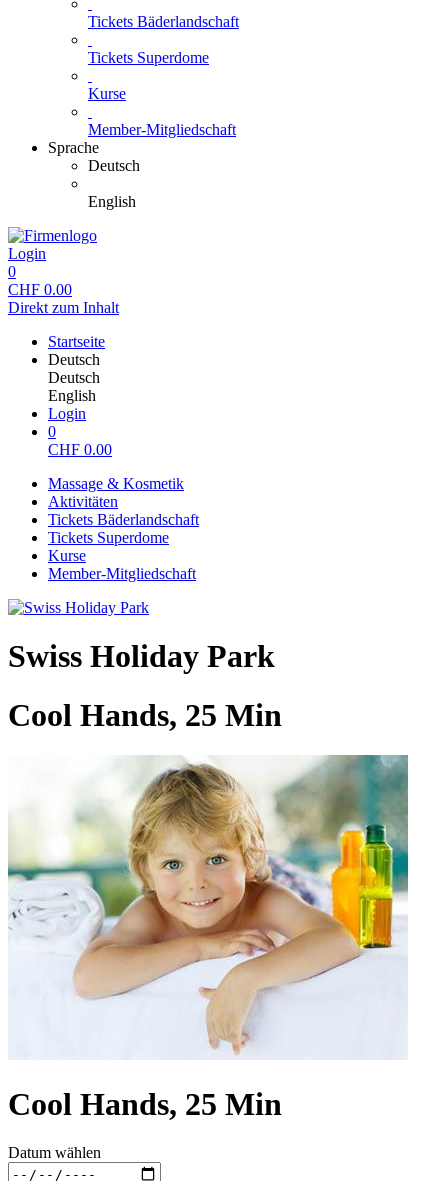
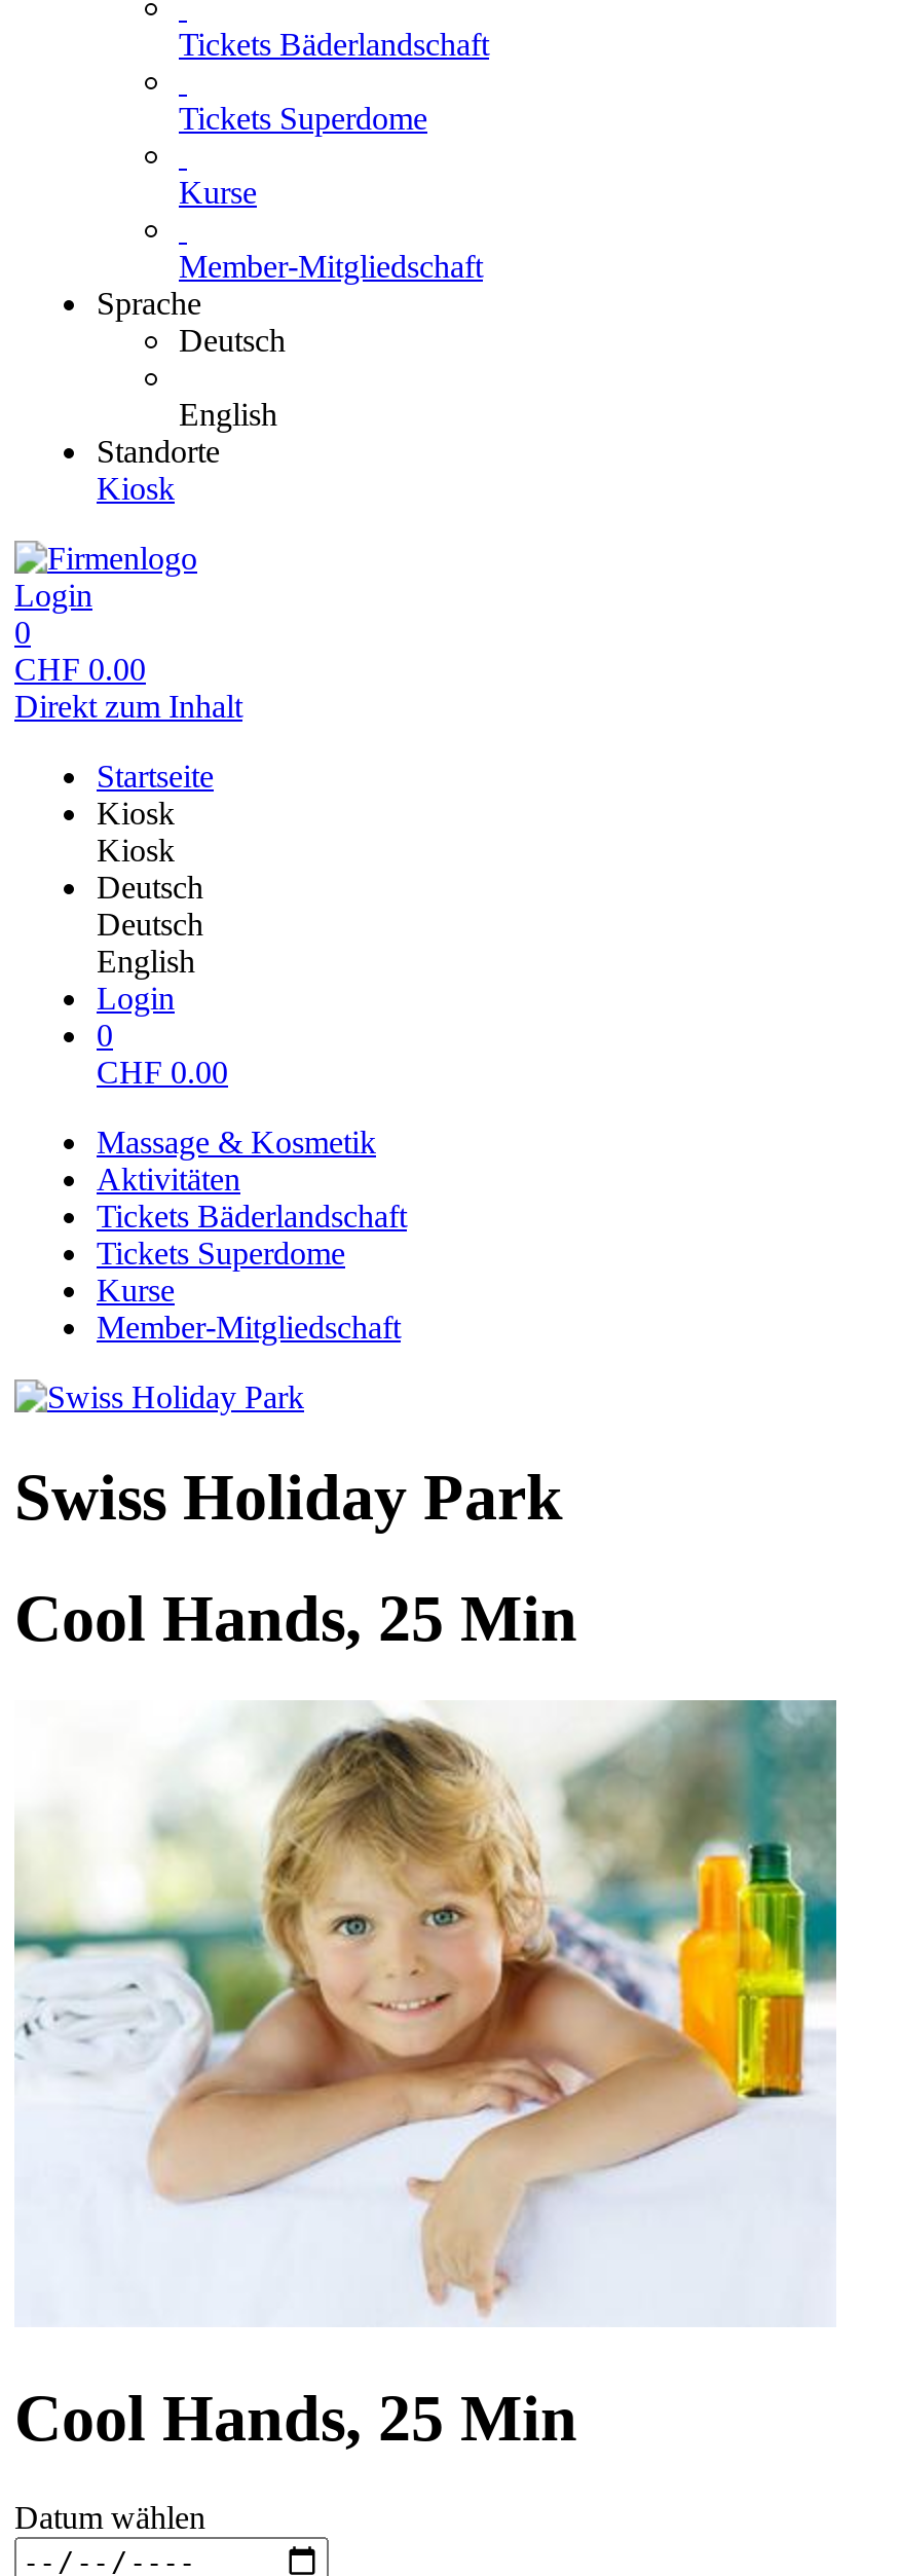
+ Standorte
+ Kiosk

+ Kiosk
+ Kiosk
